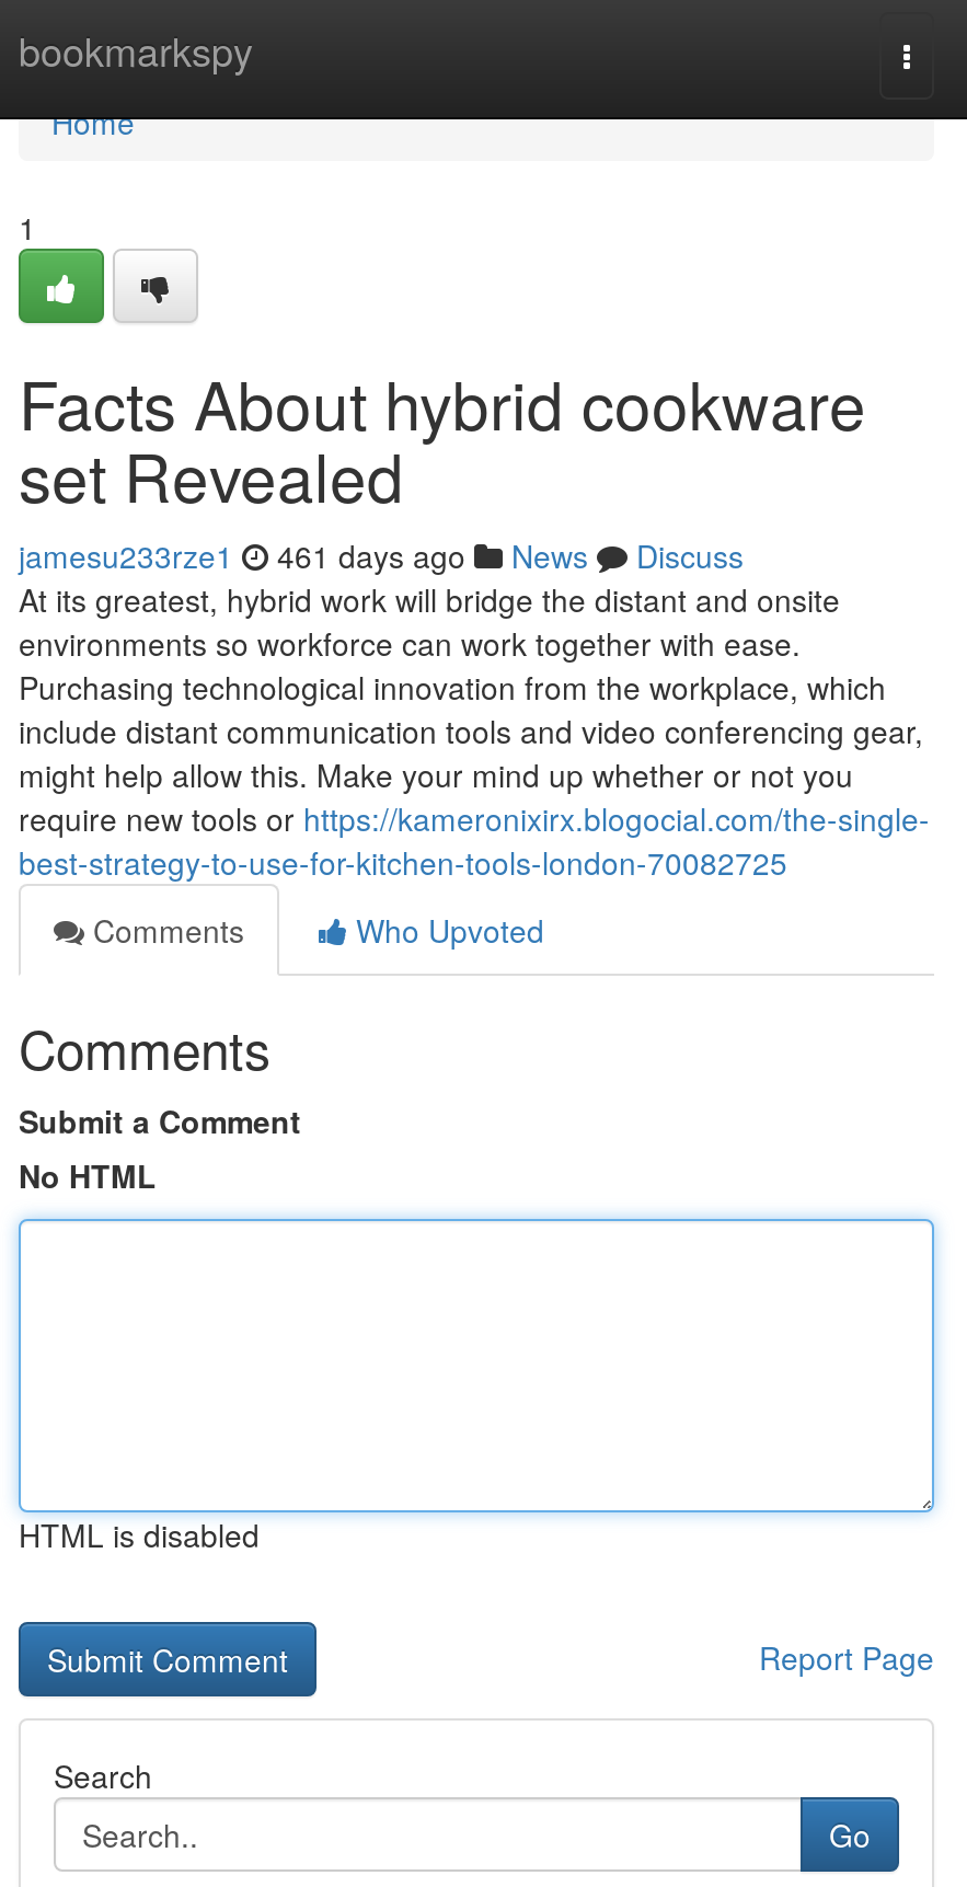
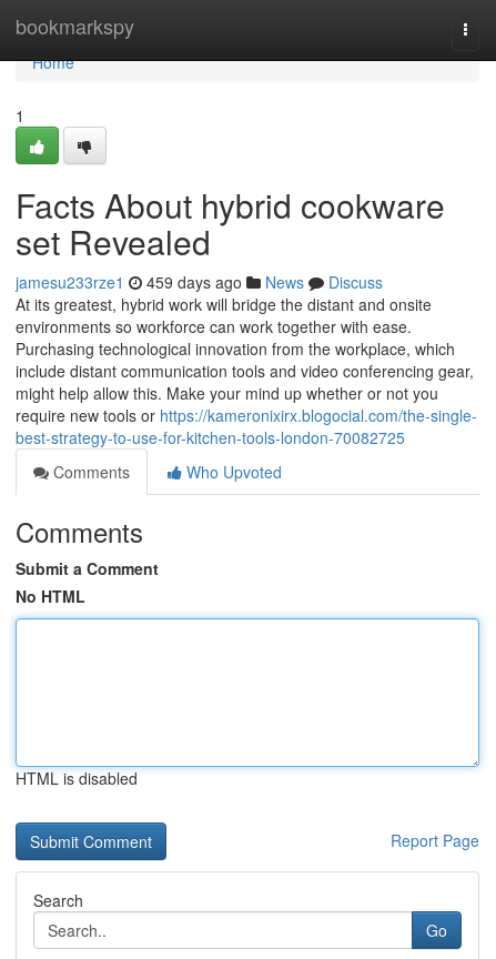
- jamesu233rze1 461 days ago News Discuss
+ jamesu233rze1 459 days ago News Discuss
